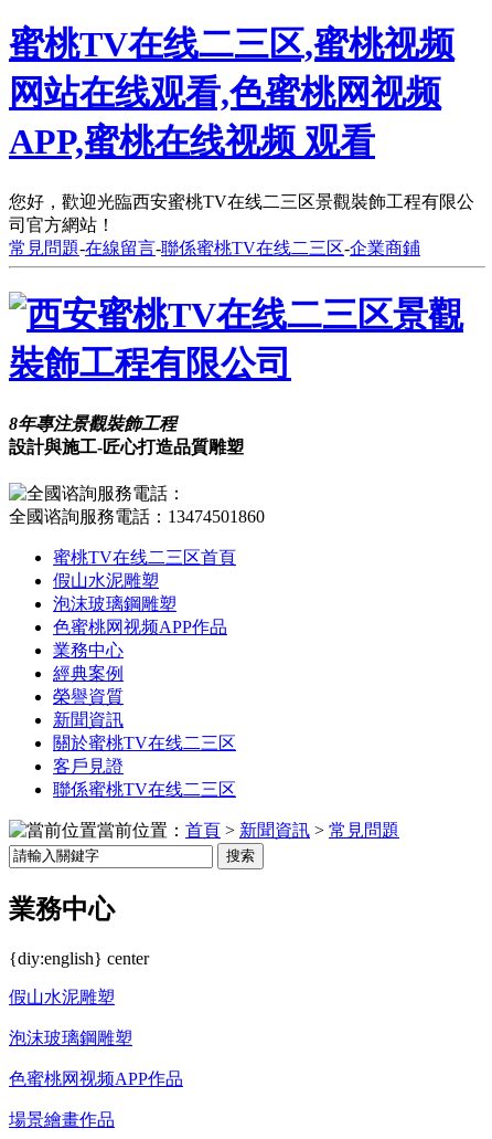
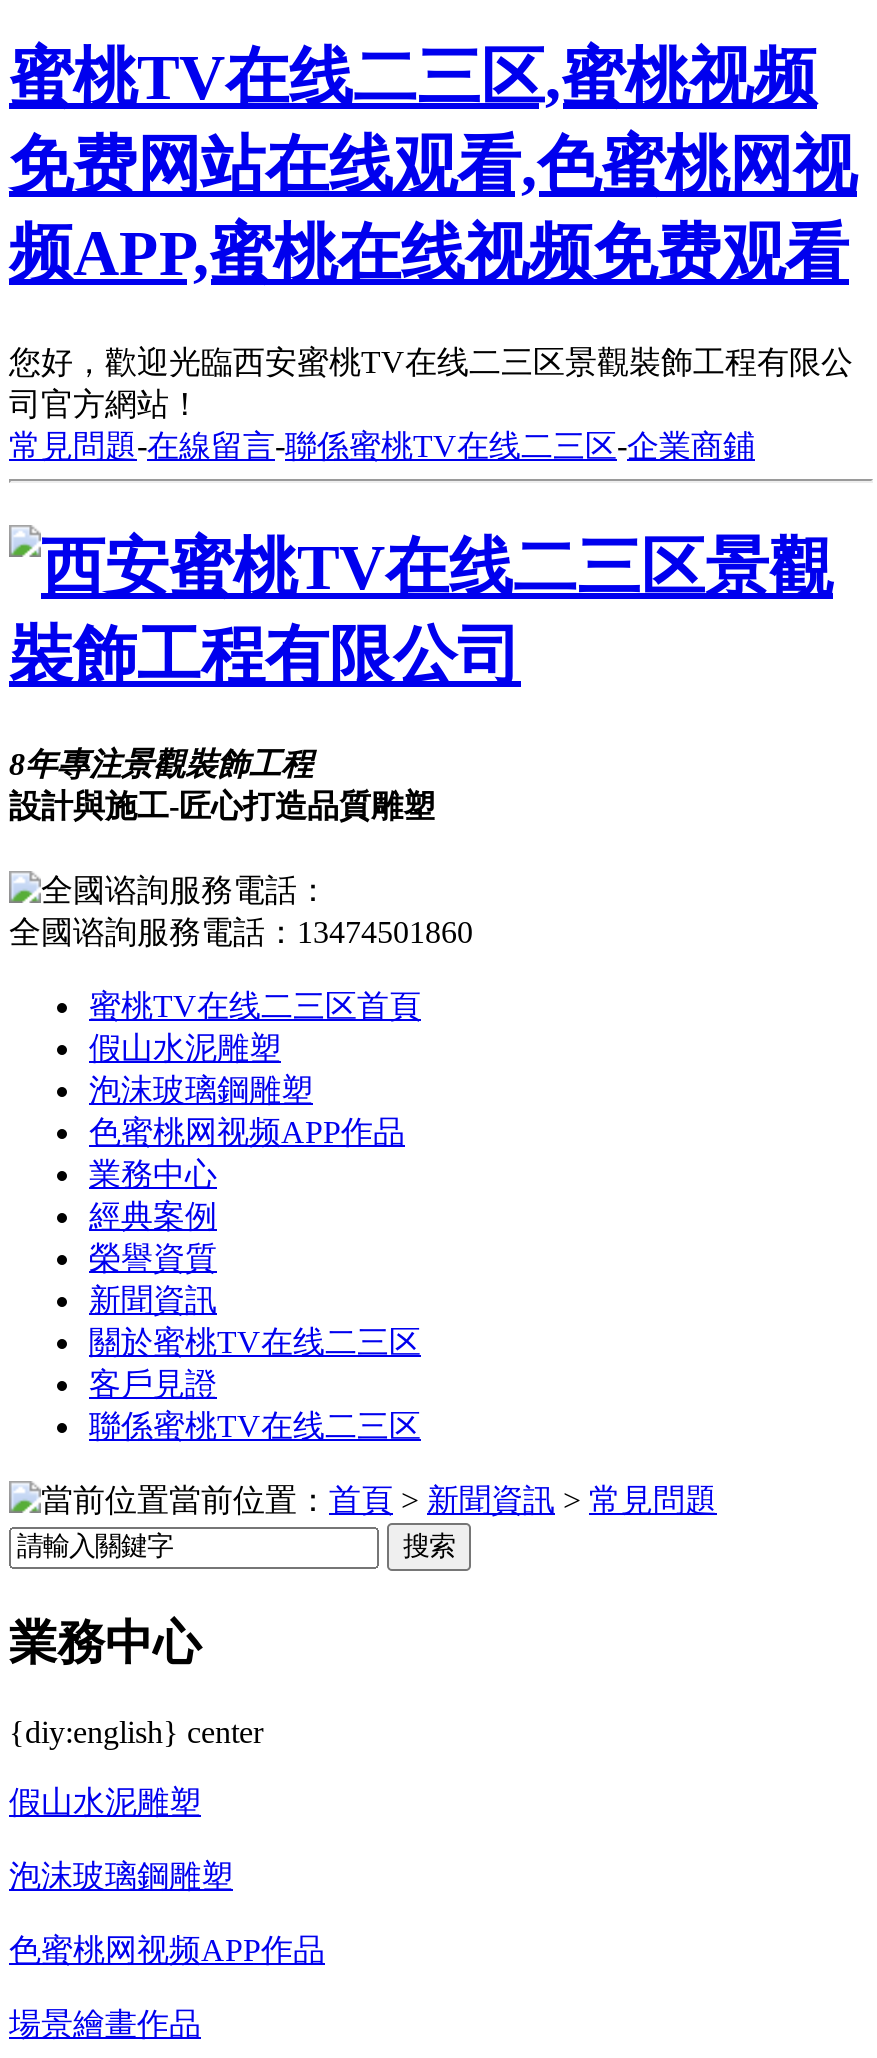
- 网站在线观看,色蜜桃网视频
- APP,蜜桃在线视频 观看
+ 免费网站在线观看,色蜜桃网视
+ 频APP,蜜桃在线视频免费观看
